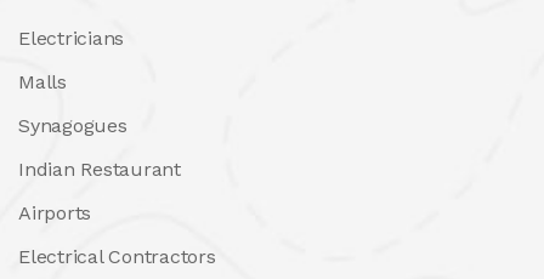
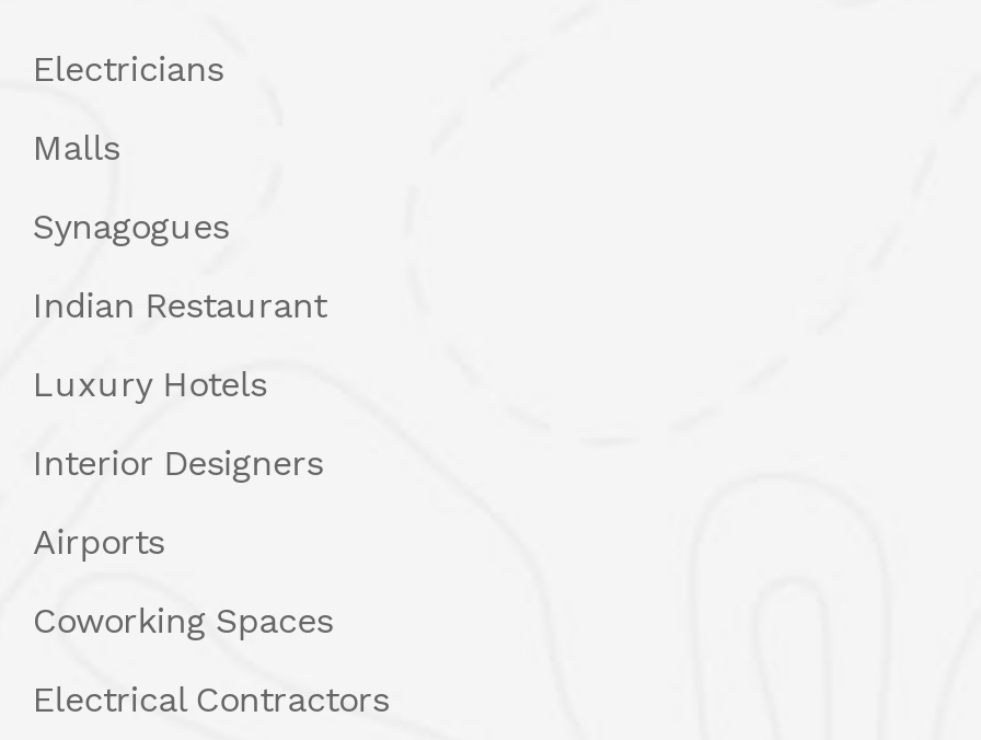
+ Luxury Hotels
+ Interior Designers

+ Coworking Spaces
